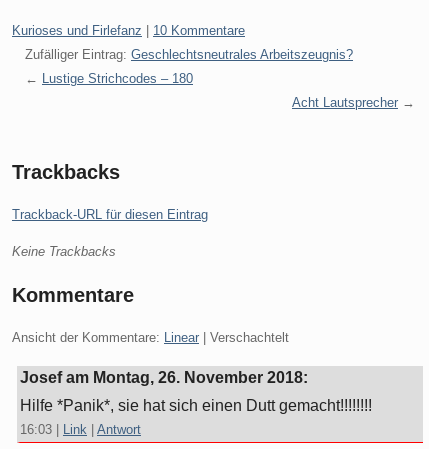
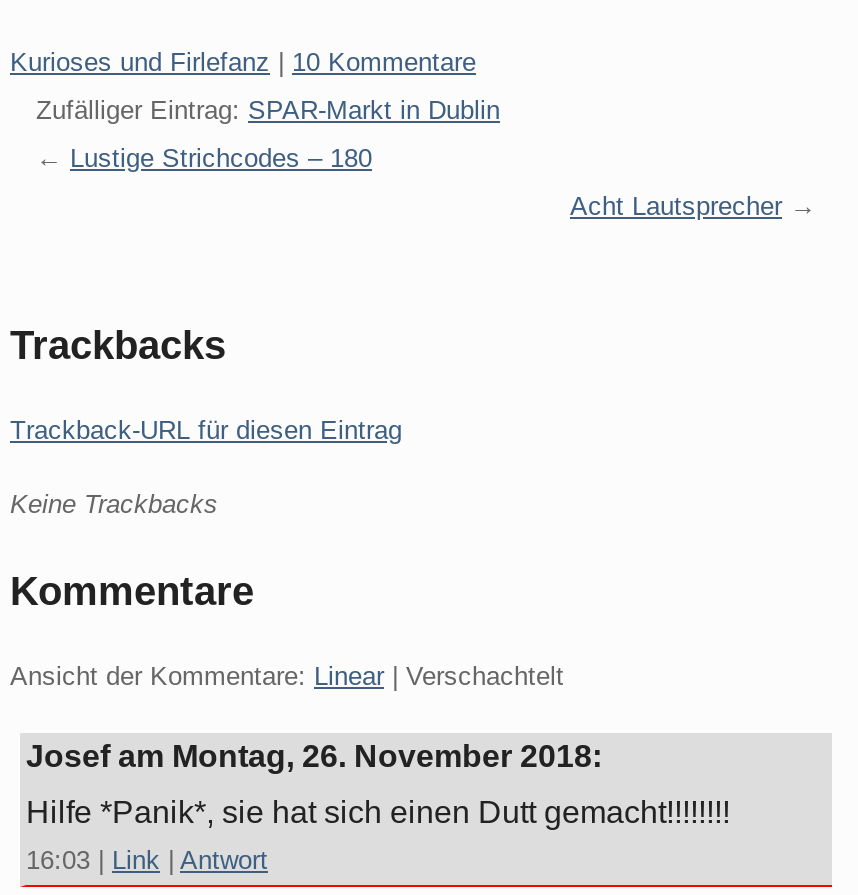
- Zufälliger Eintrag: Geschlechtsneutrales Arbeitszeugnis?
+ Zufälliger Eintrag: SPAR-Markt in Dublin
